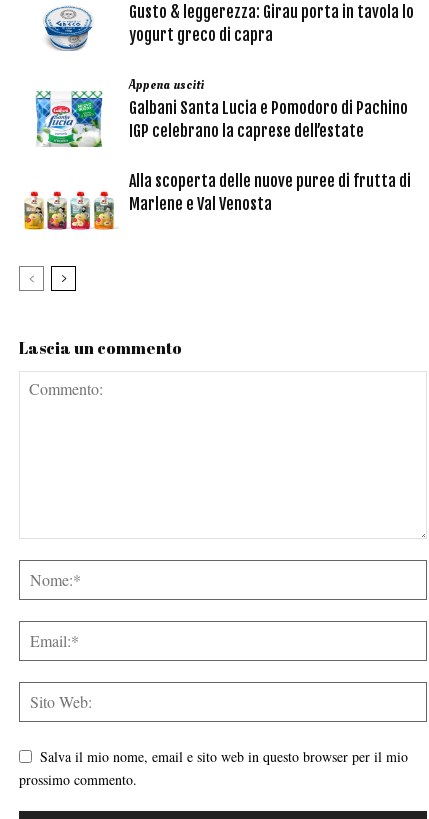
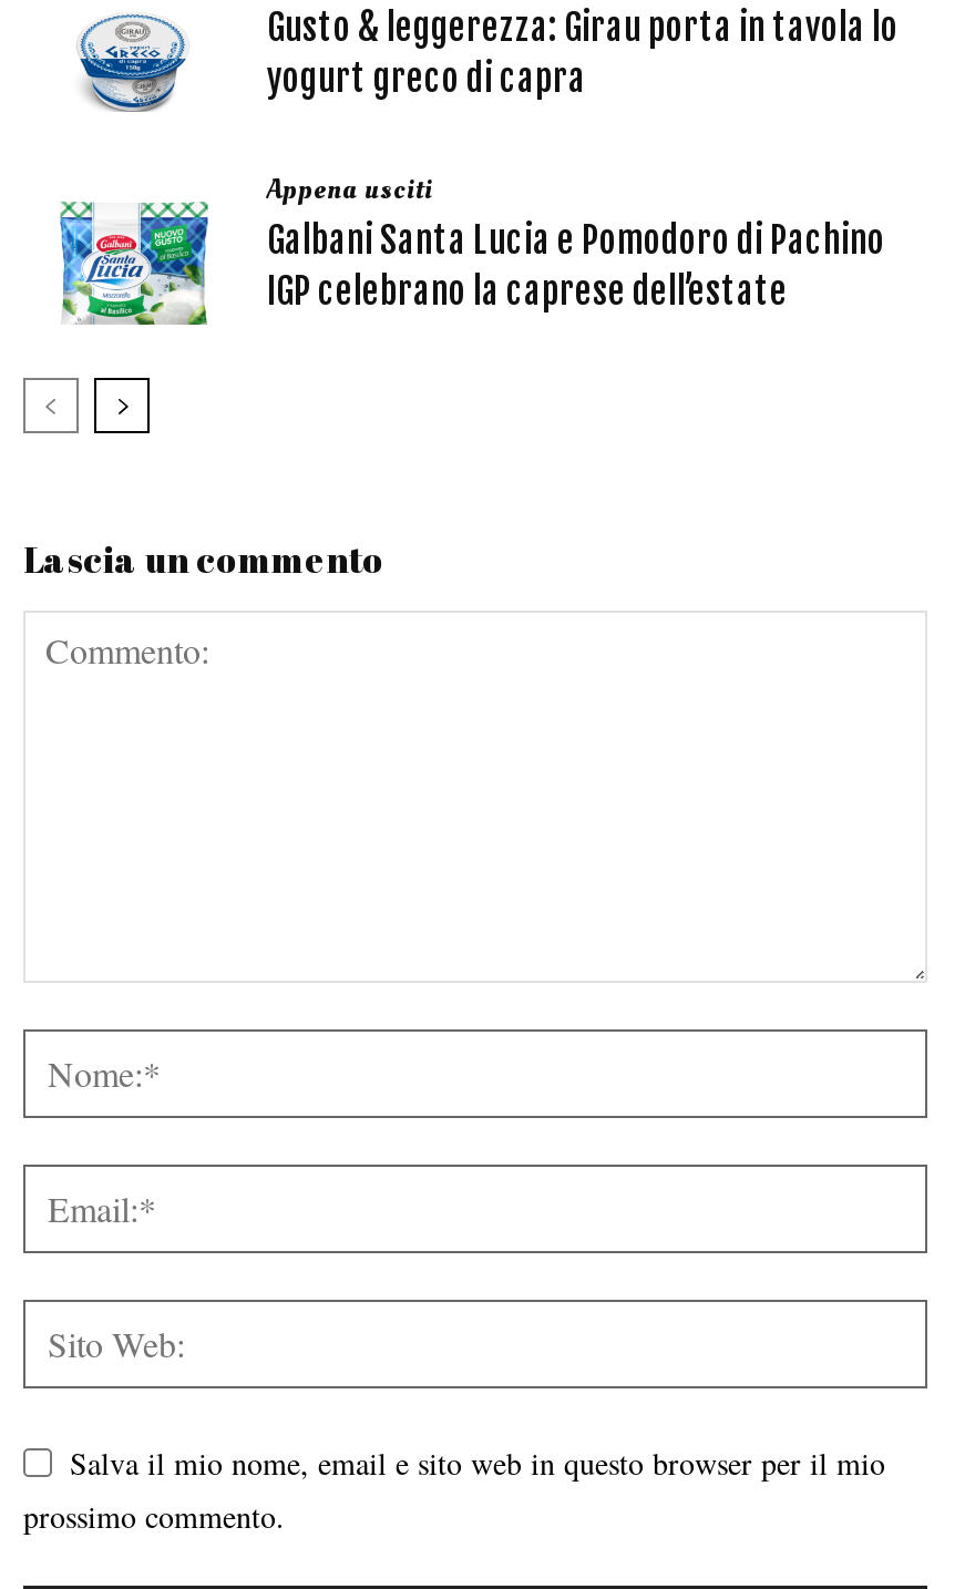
- [image]
- Alla scoperta delle nuove puree di frutta di
- Marlene e Val Venosta
